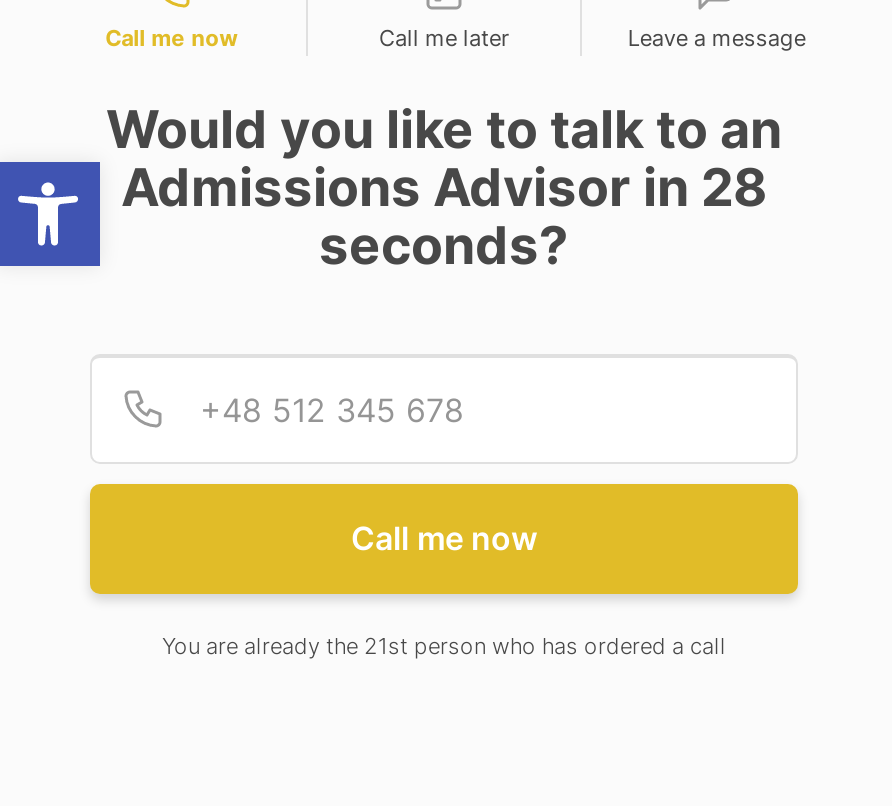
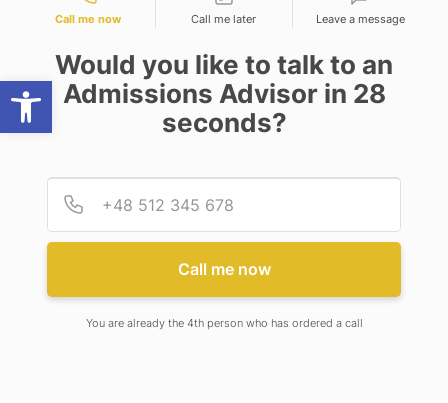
- You are already the 21st person who has ordered a call
+ You are already the 4th person who has ordered a call
